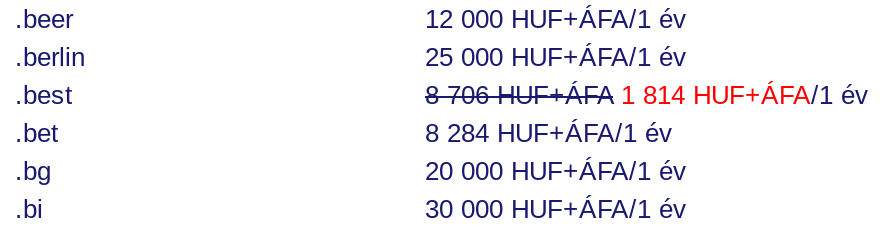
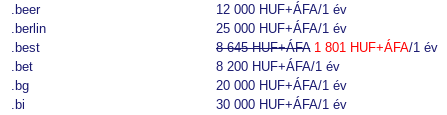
- 8 706 HUF+ÁFA 1 814 HUF+ÁFA/1 év
+ 8 645 HUF+ÁFA 1 801 HUF+ÁFA/1 év

- 8 284 HUF+ÁFA/1 év
+ 8 200 HUF+ÁFA/1 év
